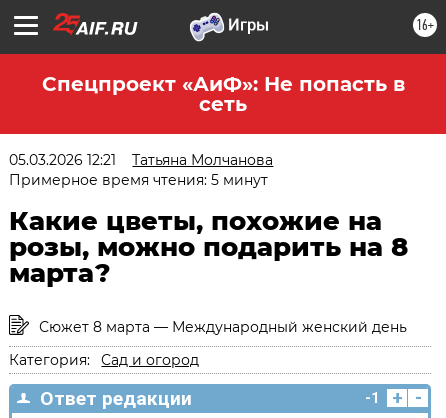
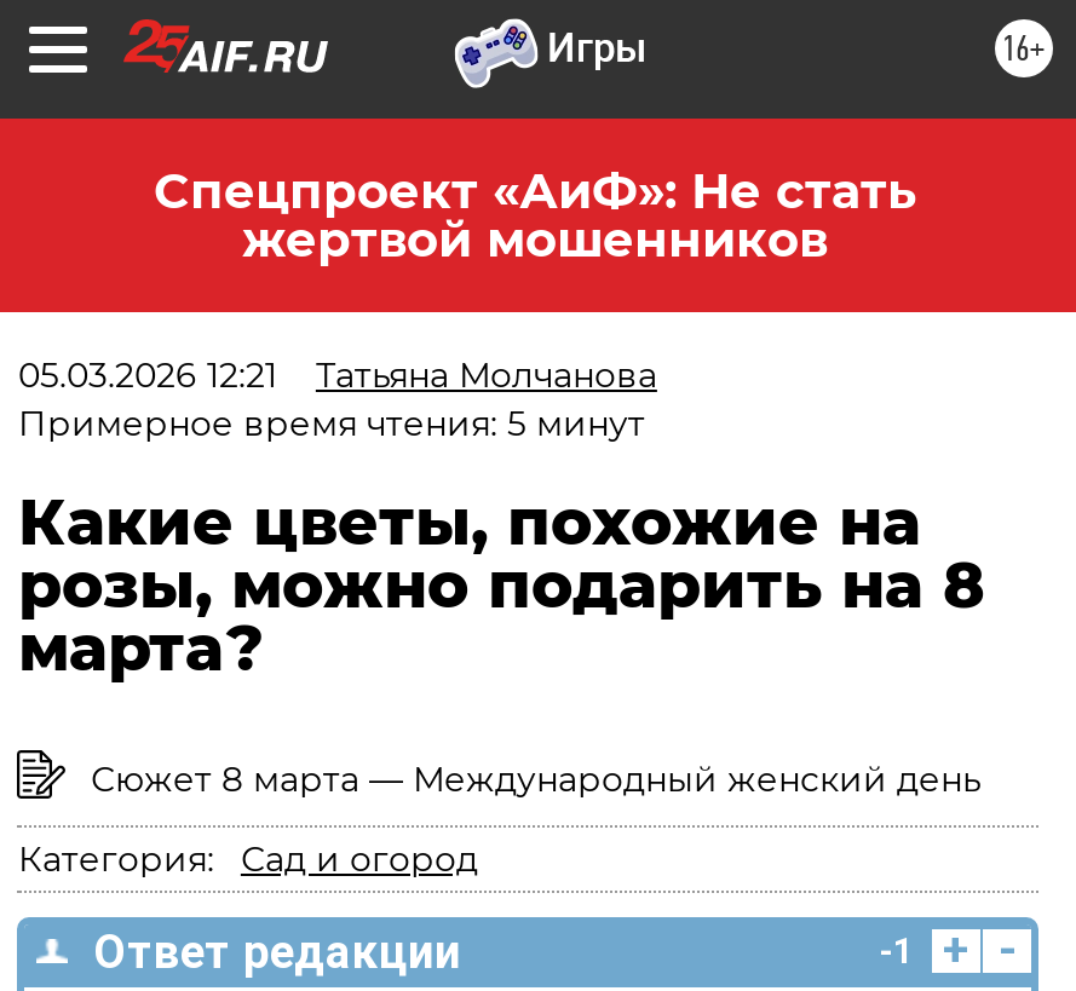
- Спецпроект «АиФ»: Не попасть в
- сеть
+ Спецпроект «АиФ»: Не стать
+ жертвой мошенников
